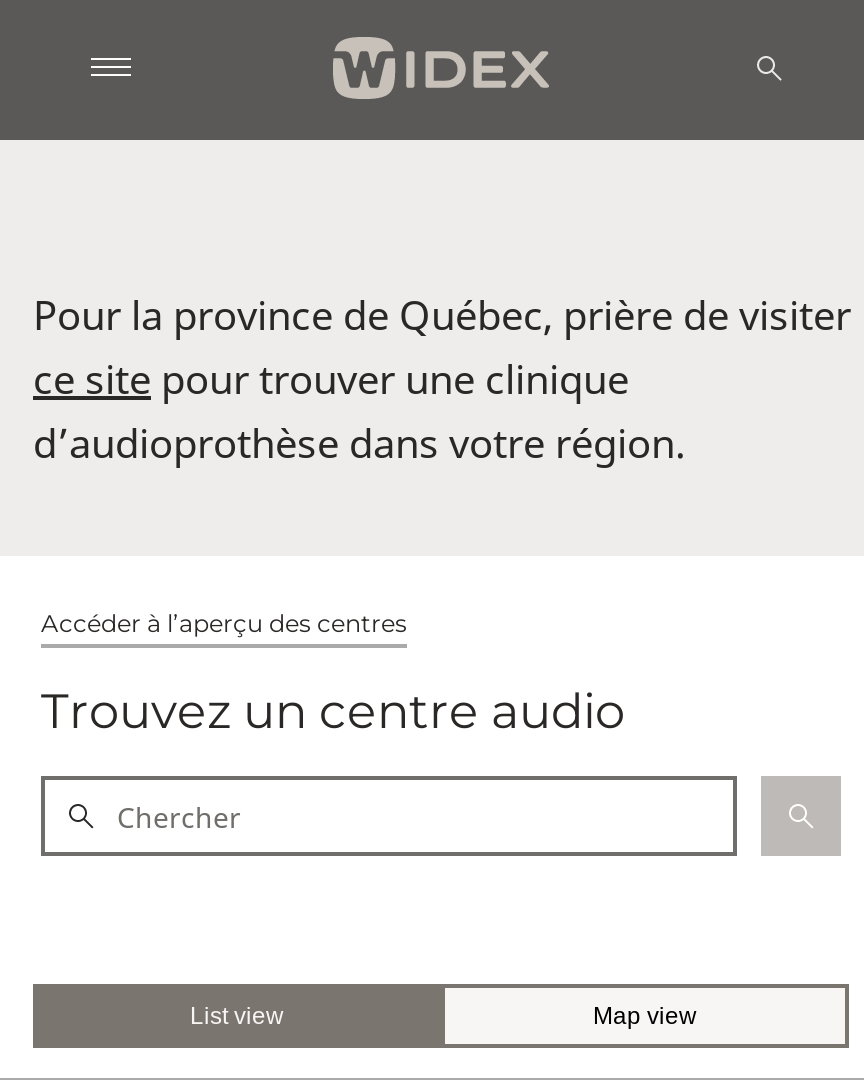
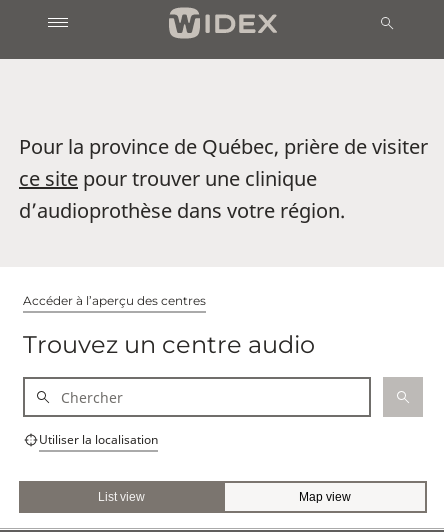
+ Utiliser la localisation
